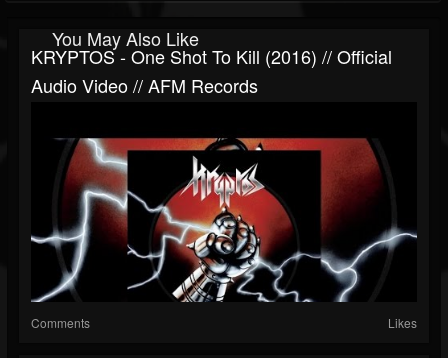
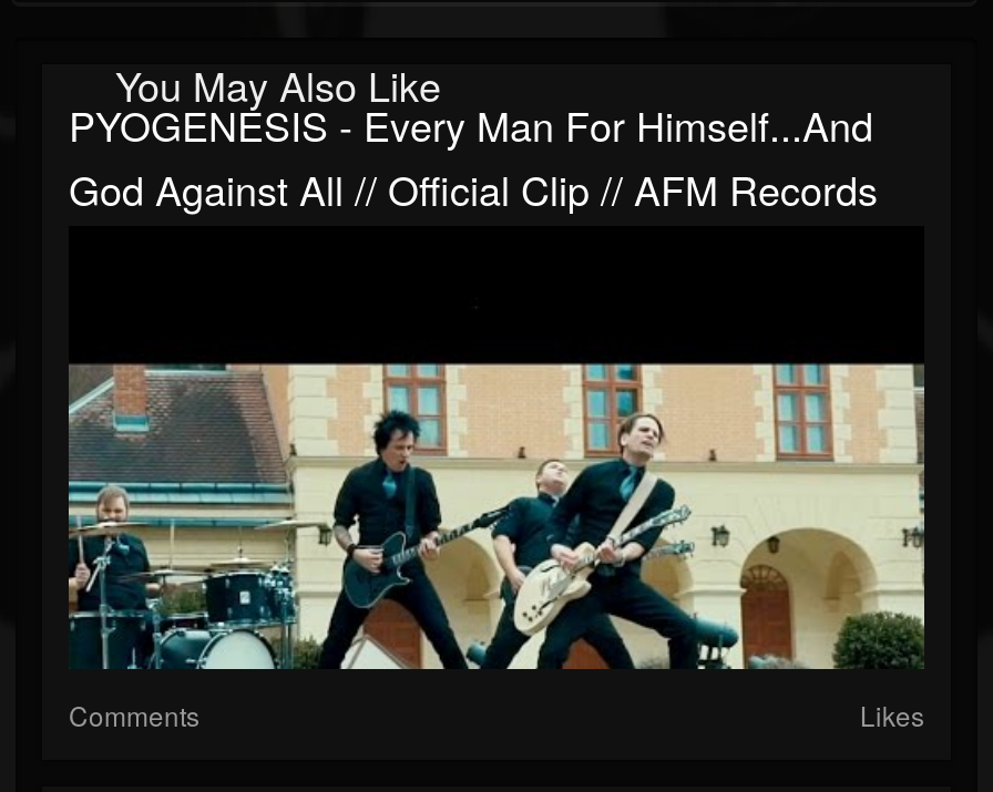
- KRYPTOS - One Shot To Kill (2016) // Official
- Audio Video // AFM Records
+ PYOGENESIS - Every Man For Himself...And
+ God Against All // Official Clip // AFM Records

- [image]
+ [image]
